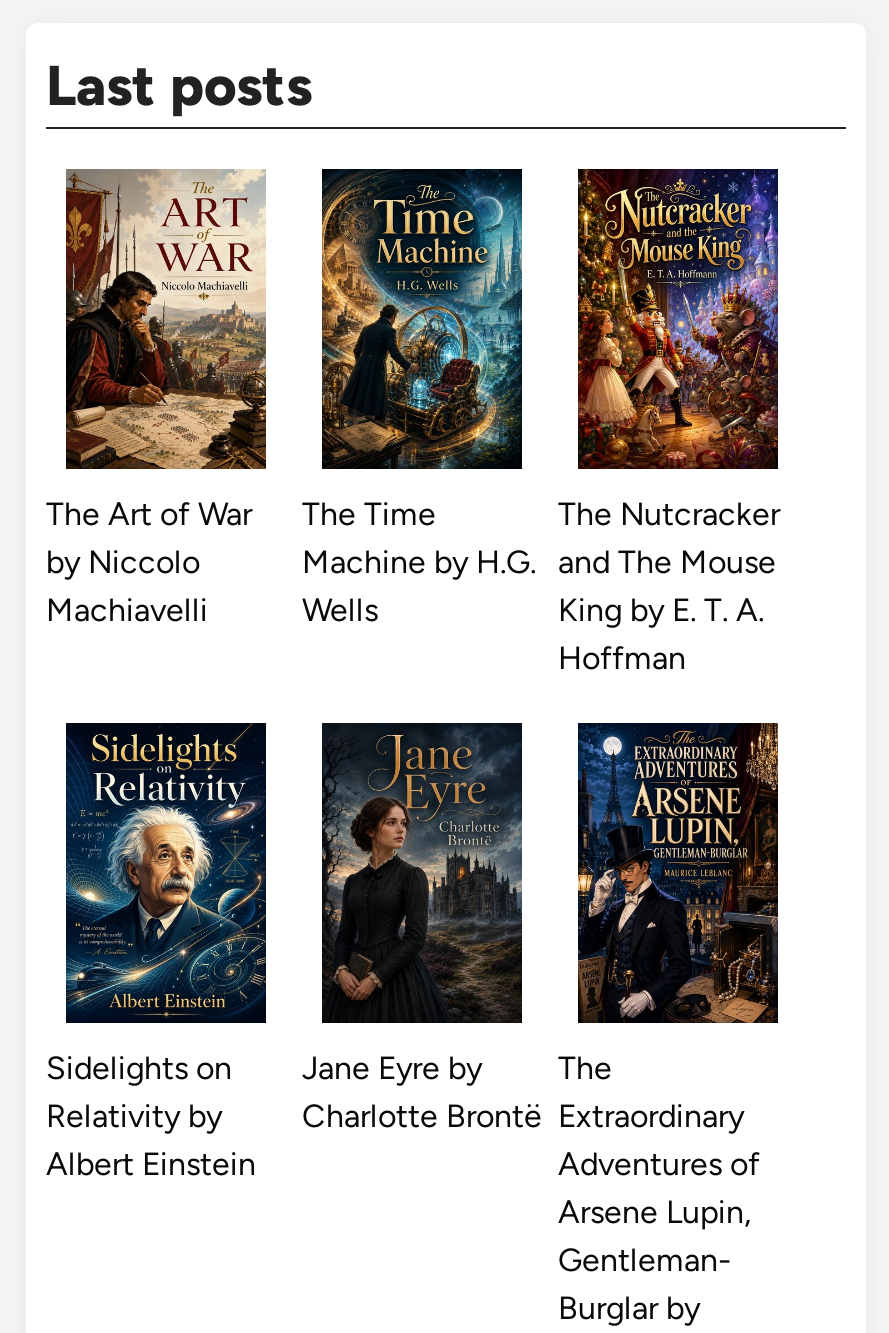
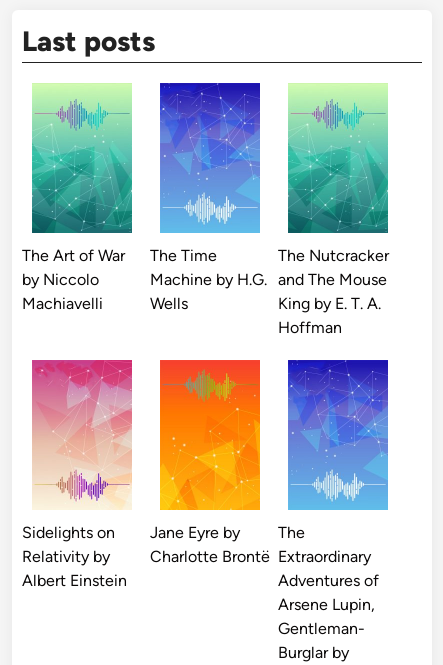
- [image]
+ [image]

- [image]
+ [image]

- [image]
+ [image]

- [image]
+ [image]

- [image]
+ [image]

- [image]
+ [image]
